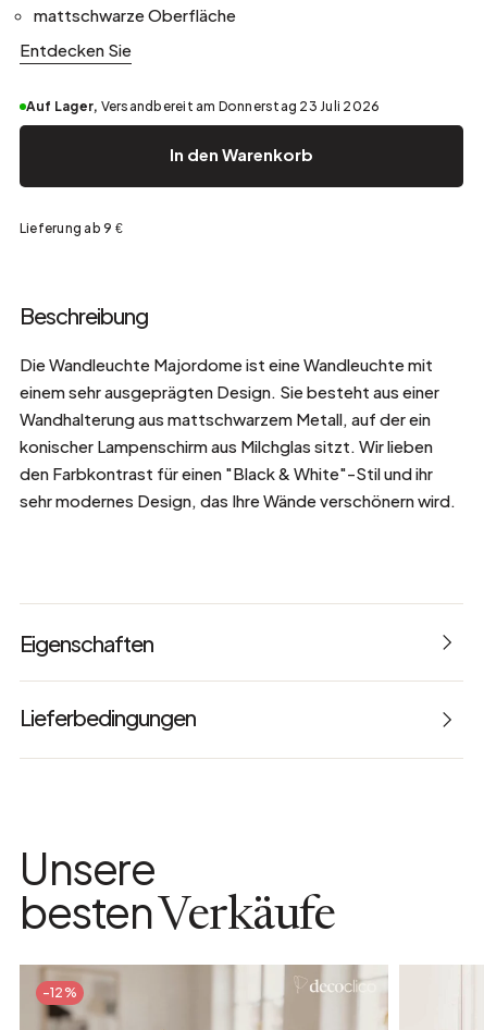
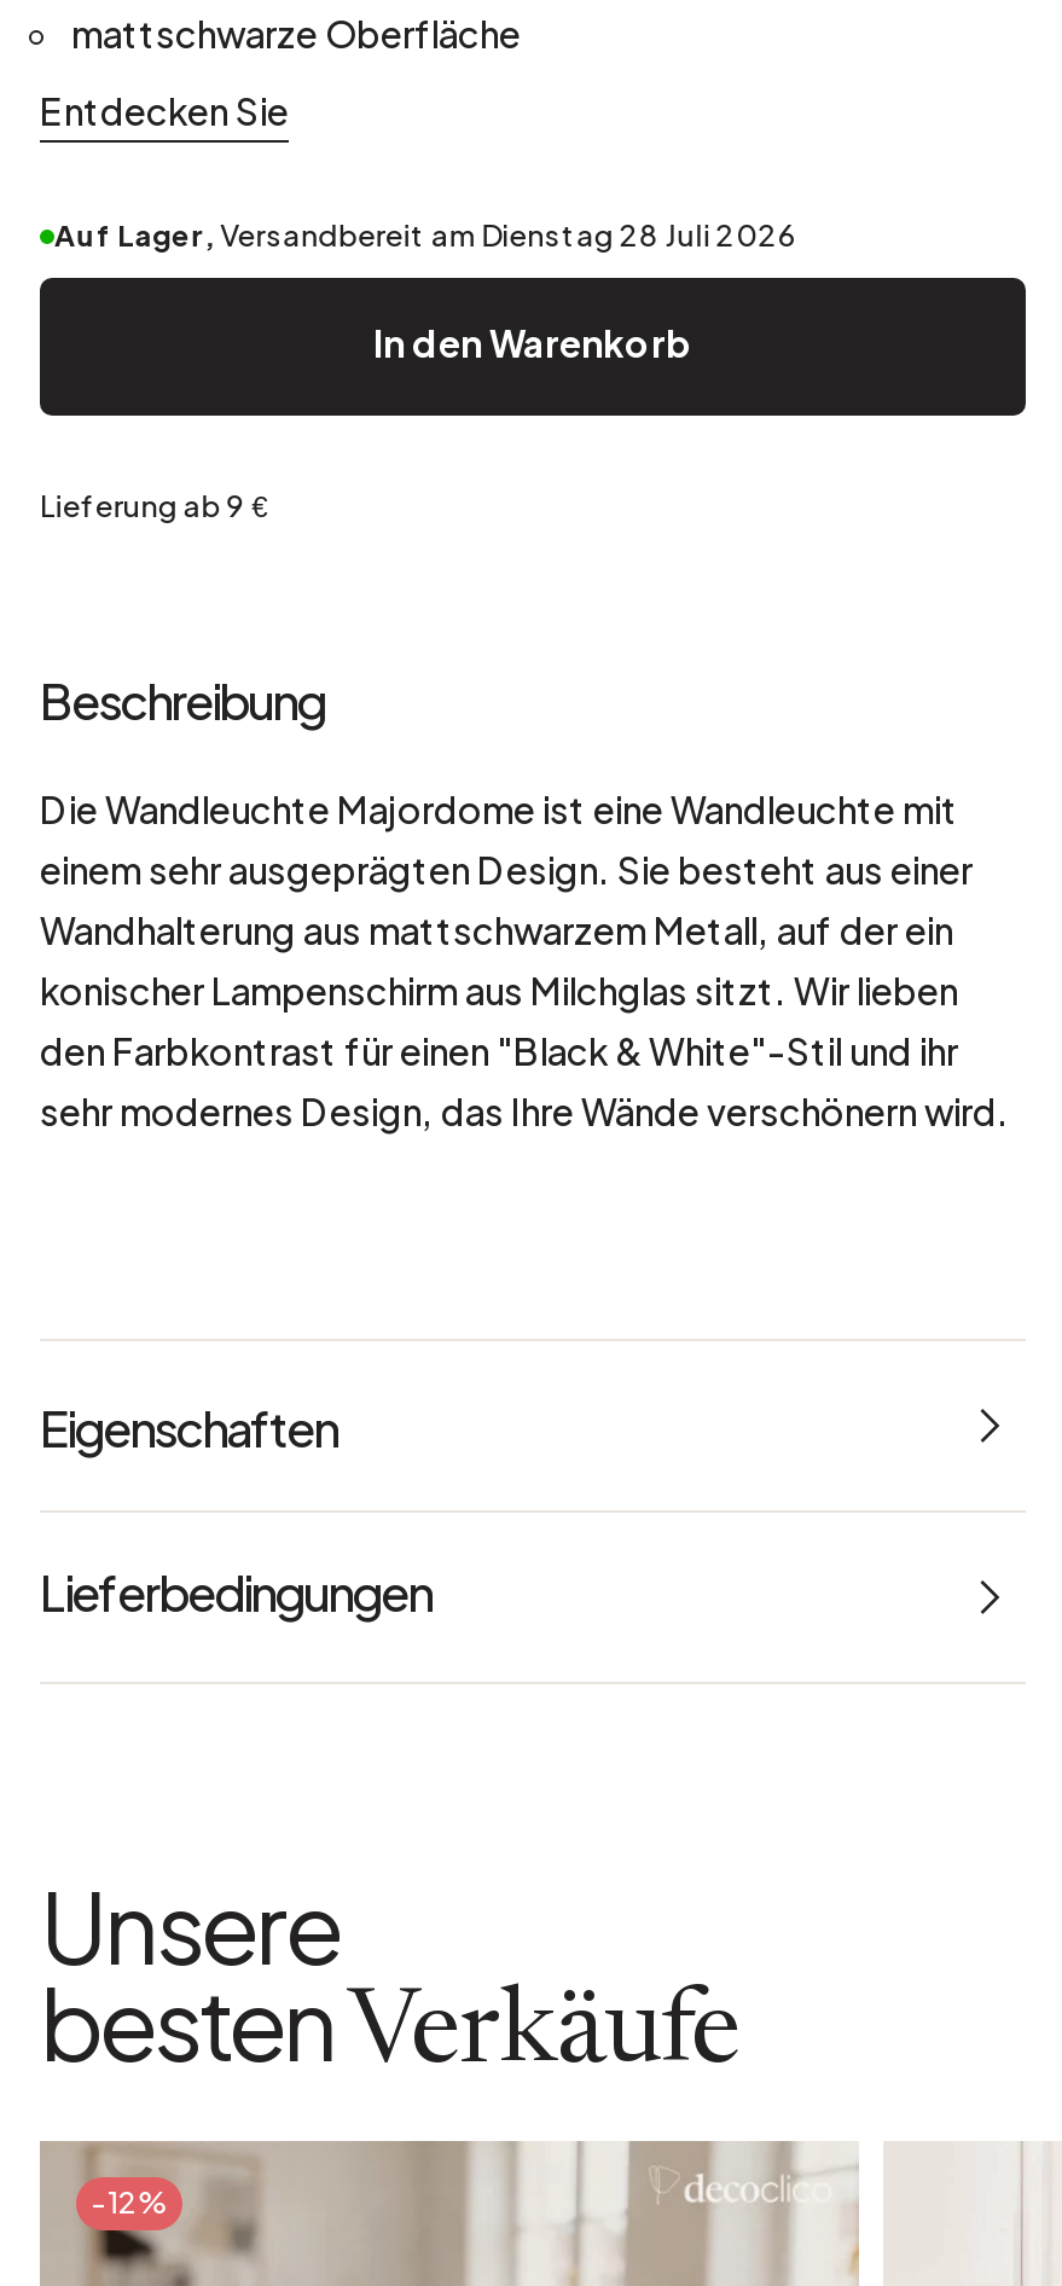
- Auf Lager, Versandbereit am Donnerstag 23 Juli 2026
+ Auf Lager, Versandbereit am Dienstag 28 Juli 2026
